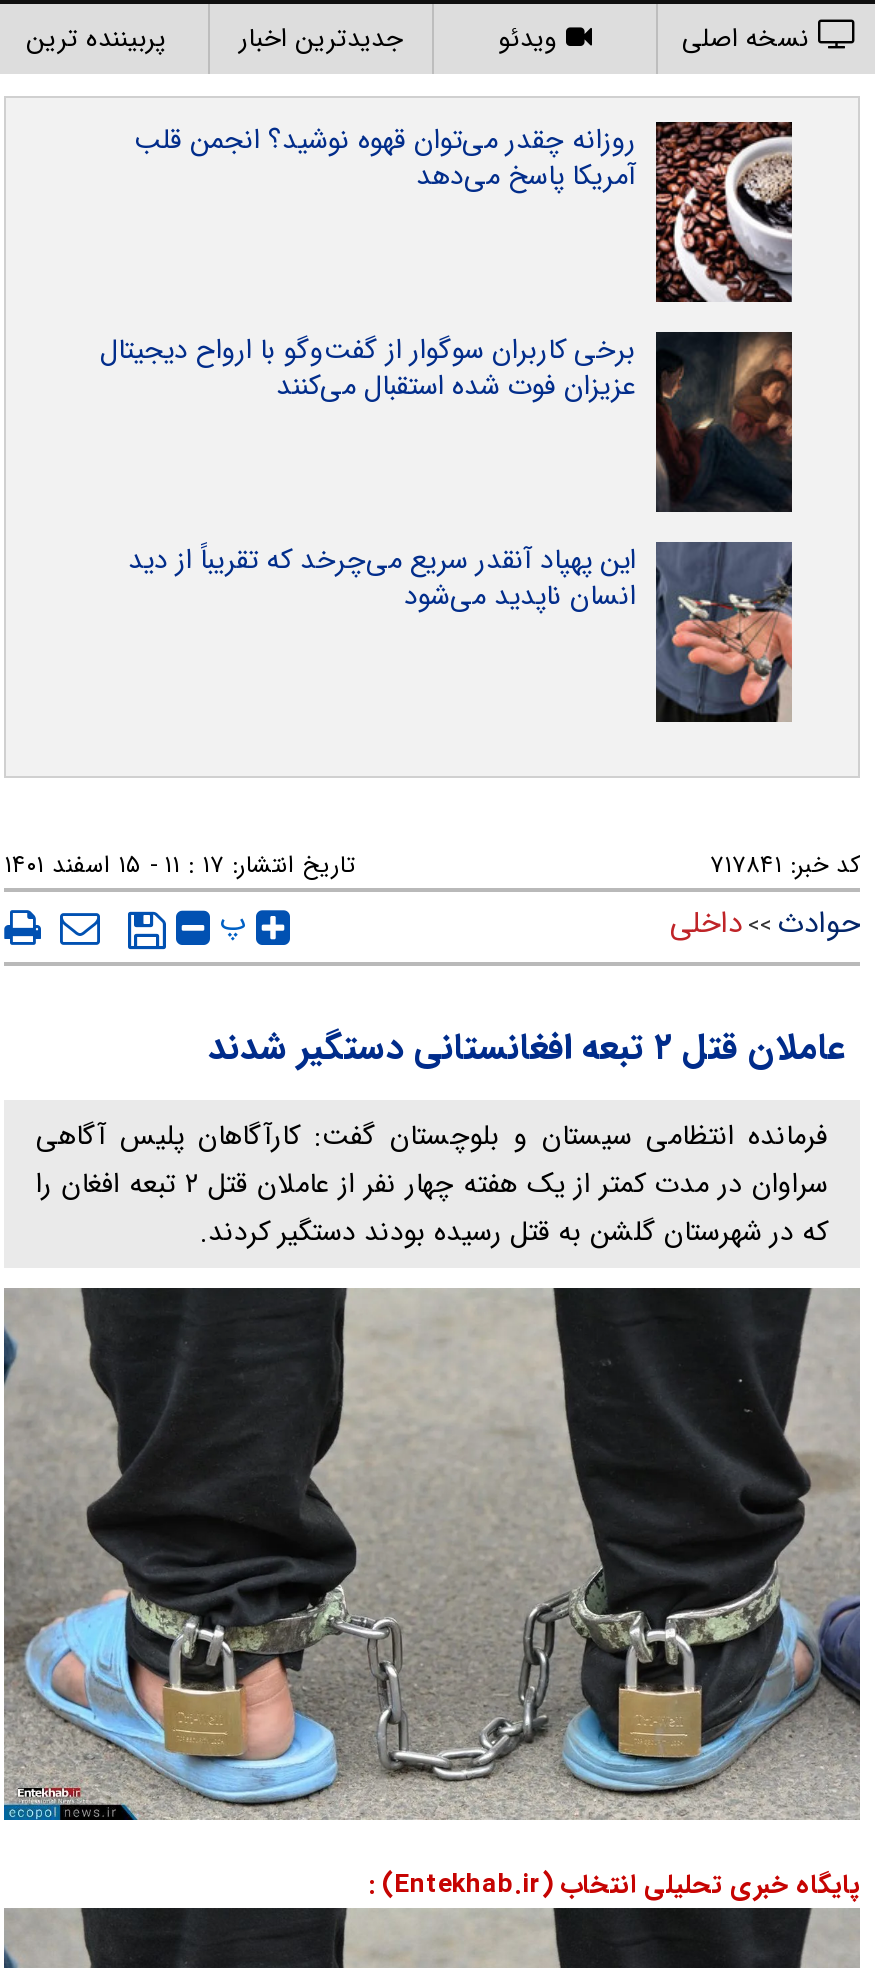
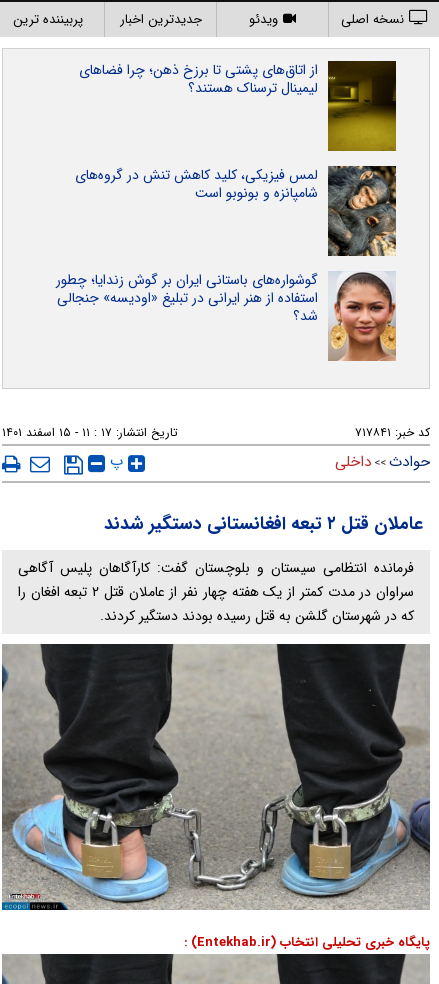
- [image]
- روزانه چقدر می‌توان قهوه نوشید؟ انجمن قلب
- آمریکا پاسخ می‌دهد
+ [image]
+ از اتاق‌های پشتی تا برزخ ذهن؛ چرا فضاهای
+ لیمینال ترسناک هستند؟

- [image]
- برخی کاربران سوگوار از گفت‌وگو با ارواح دیجیتال
- عزیزان فوت شده استقبال می‌کنند
+ [image]
+ لمس فیزیکی، کلید کاهش تنش در گروه‌های
+ شامپانزه و بونوبو است

- [image]
- این پهپاد آنقدر سریع می‌چرخد که تقریباً از دید
- انسان ناپدید می‌شود
+ [image]
+ گوشواره‌های باستانی ایران بر گوش زندایا؛ چطور
+ استفاده از هنر ایرانی در تبلیغ «اودیسه» جنجالی
+ شد؟
